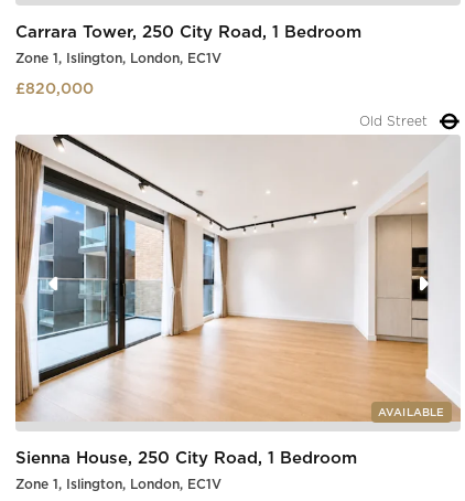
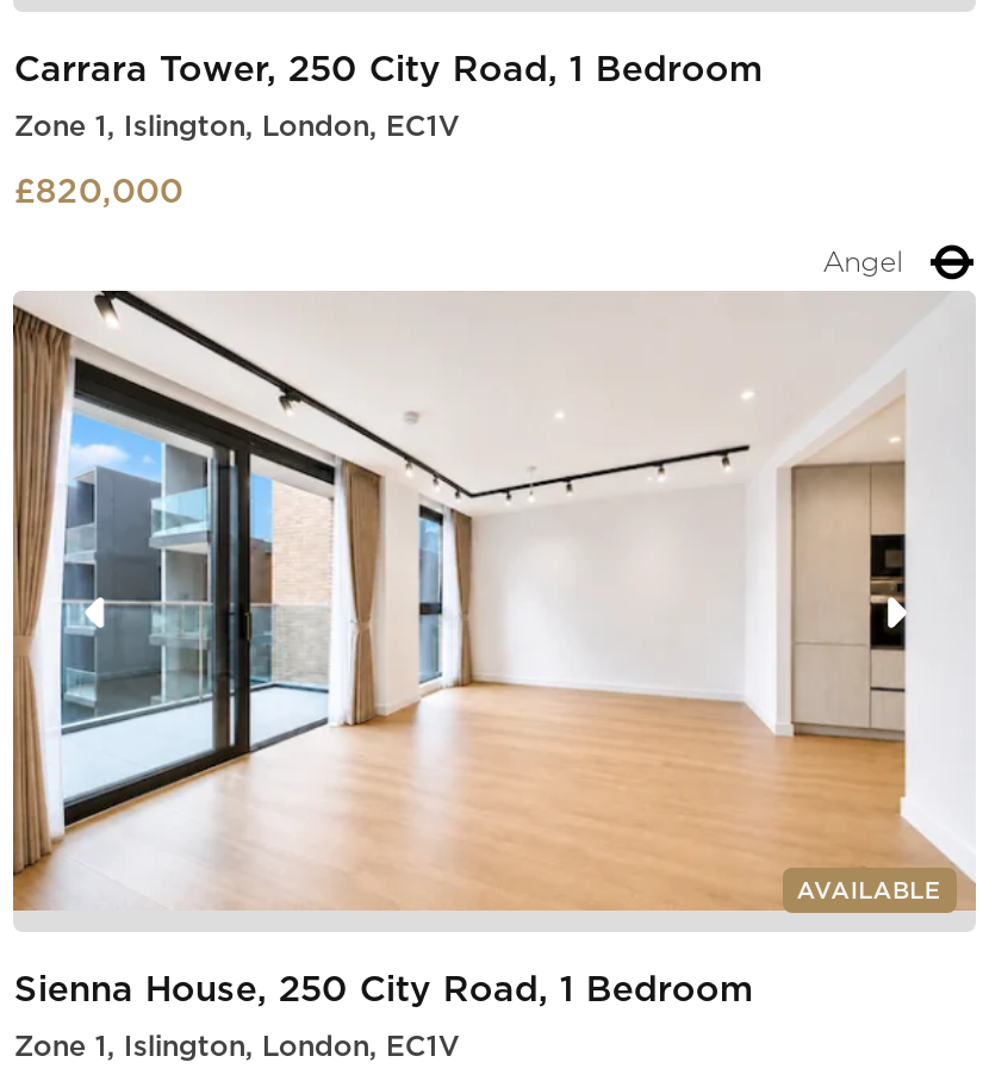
- Old Street
+ Angel
